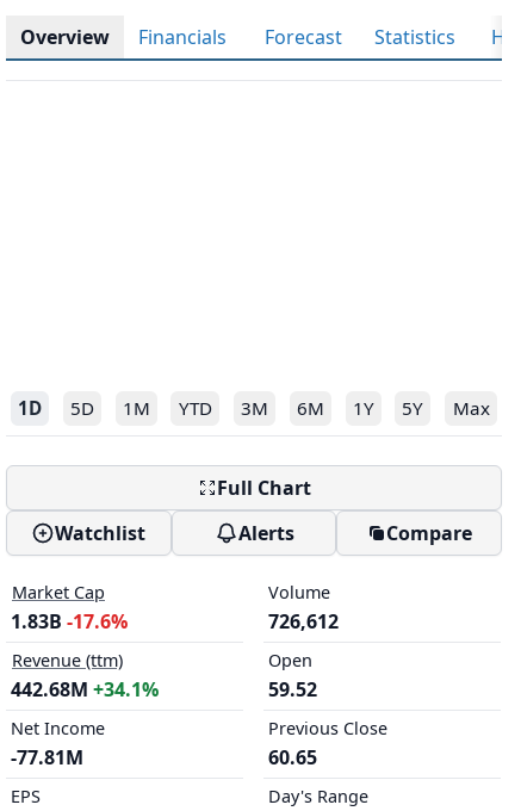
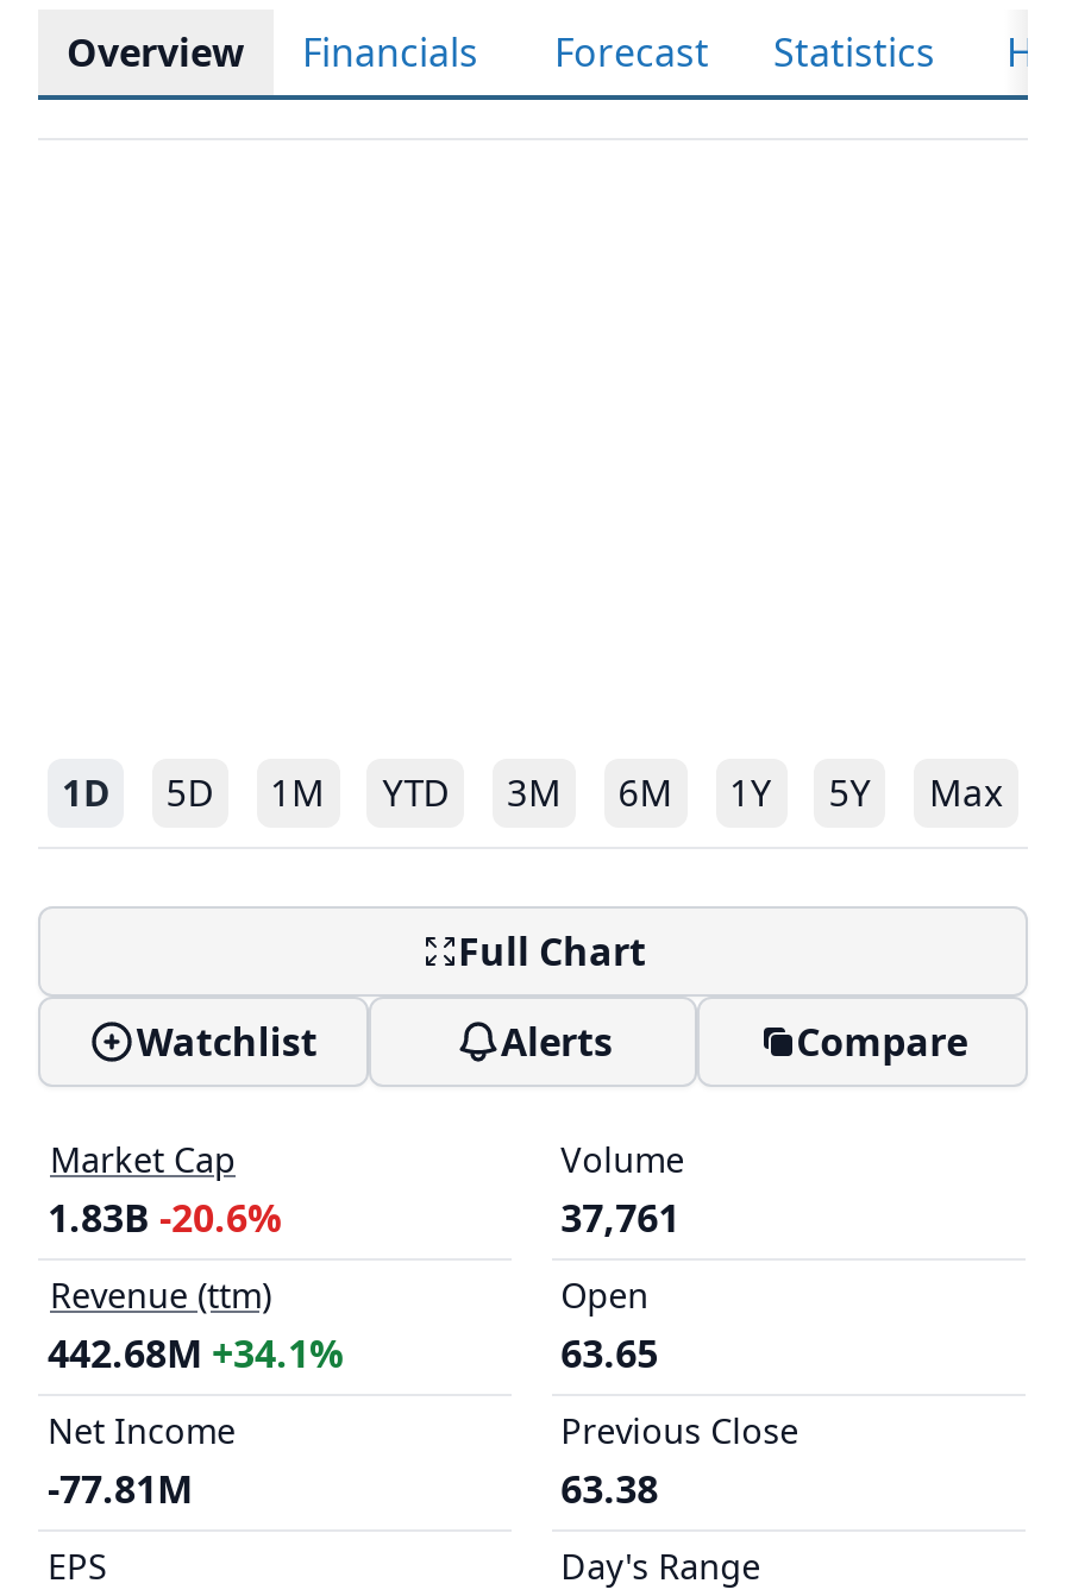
- 1.83B -17.6%
+ 1.83B -20.6%

- 726,612
+ 37,761

- 59.52
+ 63.65

- 60.65
+ 63.38
